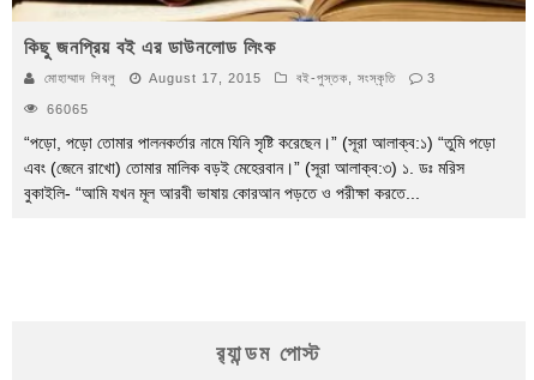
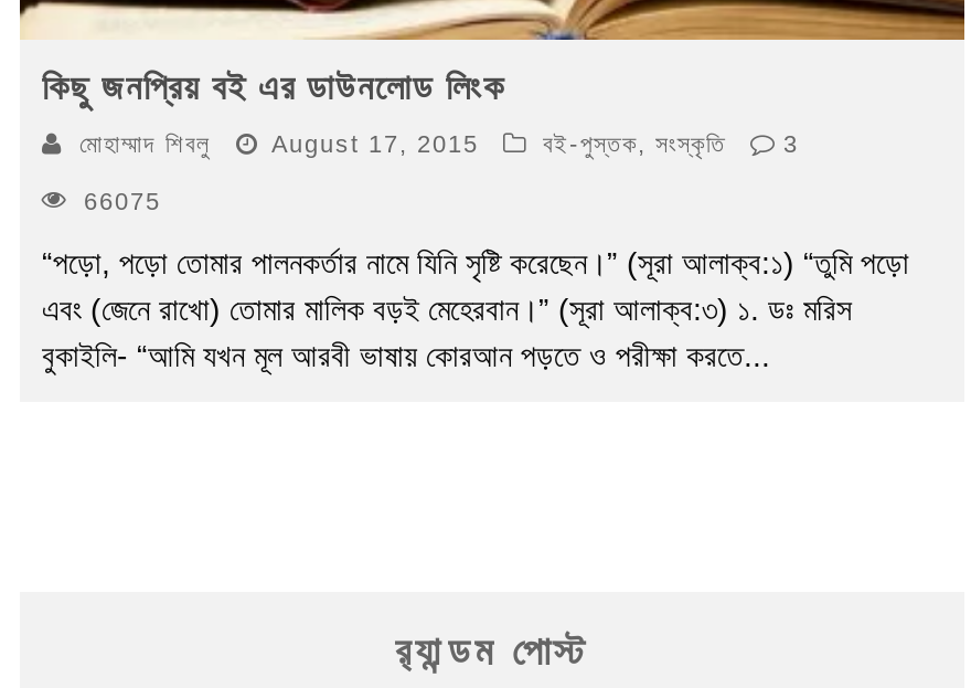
- 66065
+ 66075
